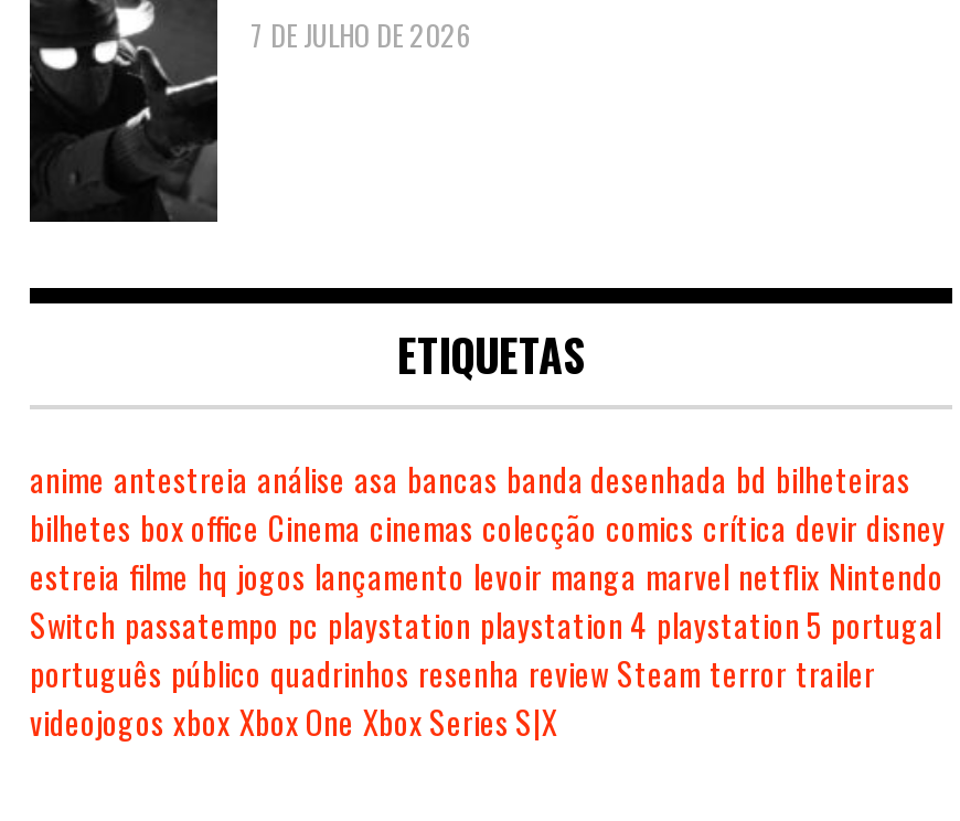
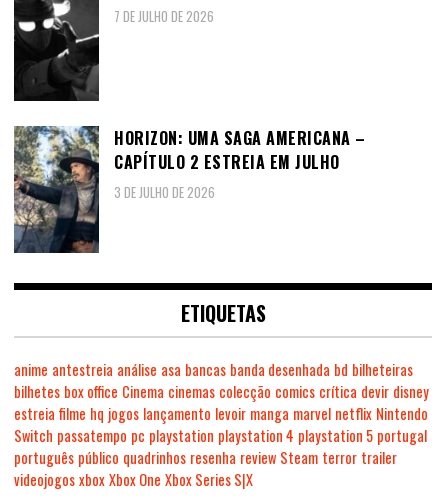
+ [image]
+ HORIZON: UMA SAGA AMERICANA –
+ CAPÍTULO 2 ESTREIA EM JULHO
+ 3 DE JULHO DE 2026
